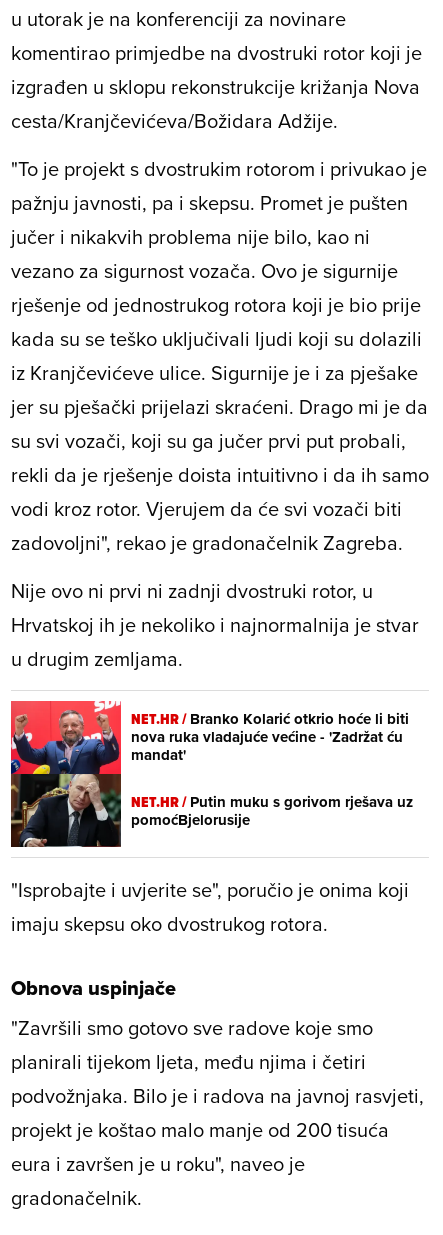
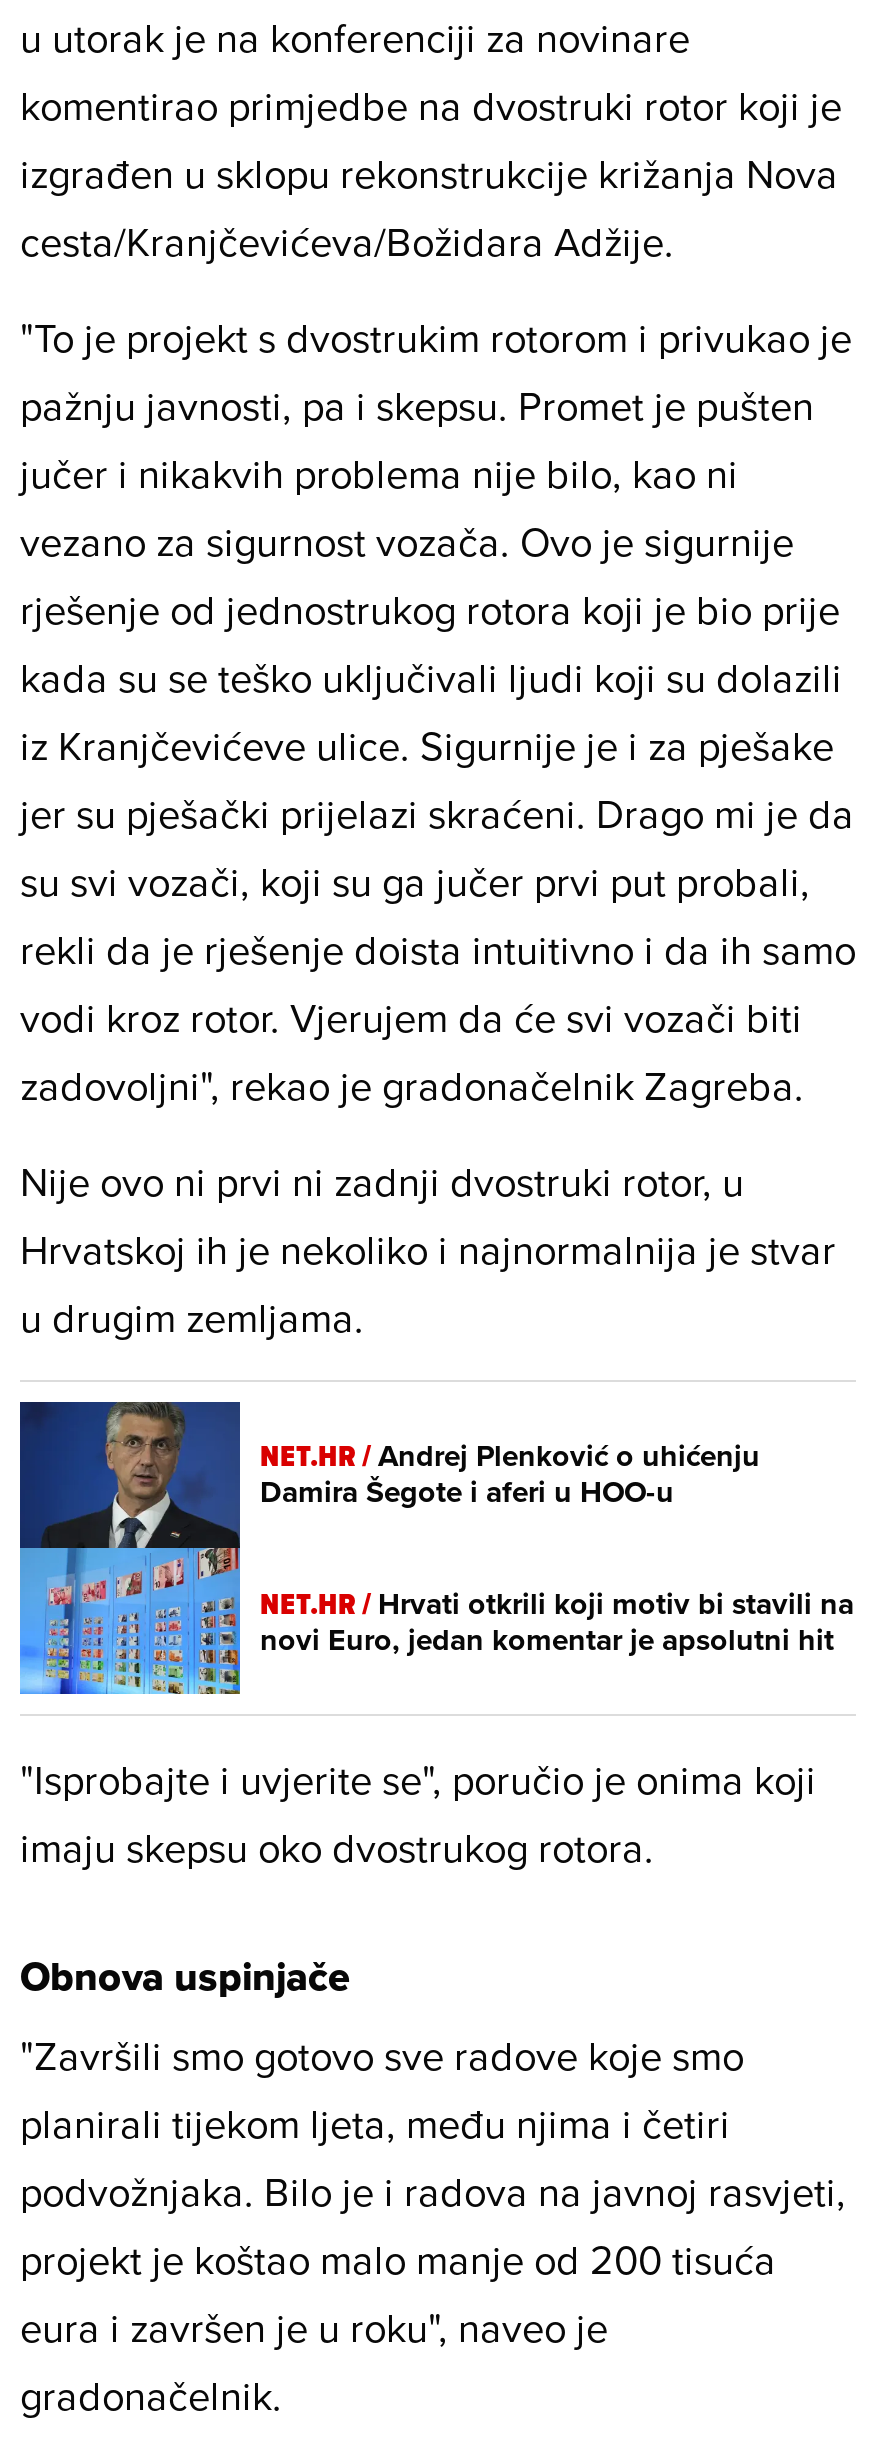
- [image]
- NET.HR / Branko Kolarić otkrio hoće li biti
- nova ruka vladajuće većine - 'Zadržat ću
- mandat'
+ [image]
+ NET.HR /Andrej Plenković o uhićenju
+ Damira Šegote i aferi u HOO-u

- NET.HR / Putin muku s gorivom rješava uz
- pomoćBjelorusije
+ NET.HR / Hrvati otkrili koji motiv bi stavili na
+ novi Euro, jedan komentar je apsolutni hit
